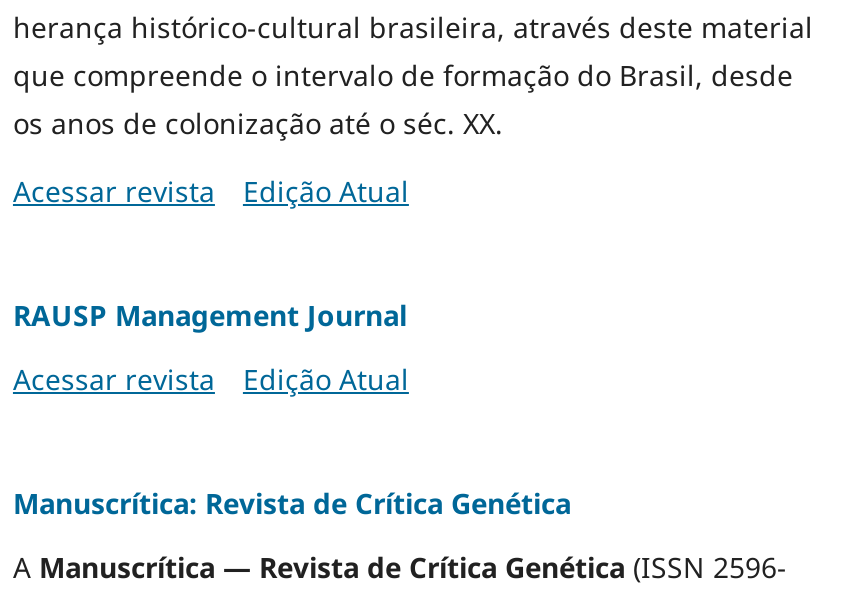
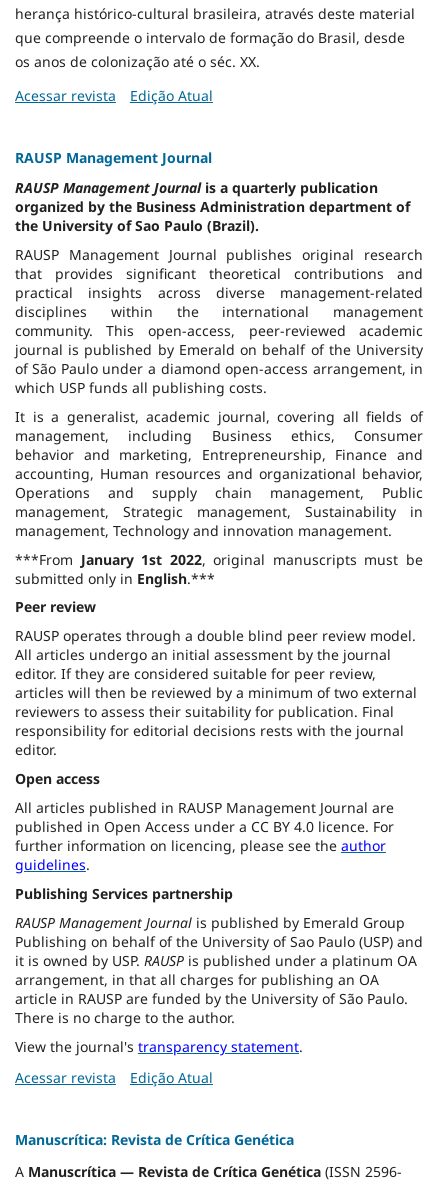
+ RAUSP Management Journal is a quarterly publication
+ organized by the Business Administration department of
+ the University of Sao Paulo (Brazil).
+ RAUSP Management Journal publishes original research
+ that provides significant theoretical contributions and
+ practical insights across diverse management-related
+ disciplines within the international management
+ community. This open-access, peer-reviewed academic
+ journal is published by Emerald on behalf of the University
+ of São Paulo under a diamond open-access arrangement, in
+ which USP funds all publishing costs.
+ It is a generalist, academic journal, covering all fields of
+ management, including Business ethics, Consumer
+ behavior and marketing, Entrepreneurship, Finance and
+ accounting, Human resources and organizational behavior,
+ Operations and supply chain management, Public
+ management, Strategic management, Sustainability in
+ management, Technology and innovation management.
+ ***From January 1st 2022, original manuscripts must be
+ submitted only in English.***
+ Peer review
+ RAUSP operates through a double blind peer review model.
+ All articles undergo an initial assessment by the journal
+ editor. If they are considered suitable for peer review,
+ articles will then be reviewed by a minimum of two external
+ reviewers to assess their suitability for publication. Final
+ responsibility for editorial decisions rests with the journal
+ editor.
+ Open access
+ All articles published in RAUSP Management Journal are
+ published in Open Access under a CC BY 4.0 licence. For
+ further information on licencing, please see the author
+ guidelines.
+ Publishing Services partnership
+ RAUSP Management Journal is published by Emerald Group
+ Publishing on behalf of the University of Sao Paulo (USP) and
+ it is owned by USP. RAUSP is published under a platinum OA
+ arrangement, in that all charges for publishing an OA
+ article in RAUSP are funded by the University of São Paulo.
+ There is no charge to the author.
+ View the journal's transparency statement.
